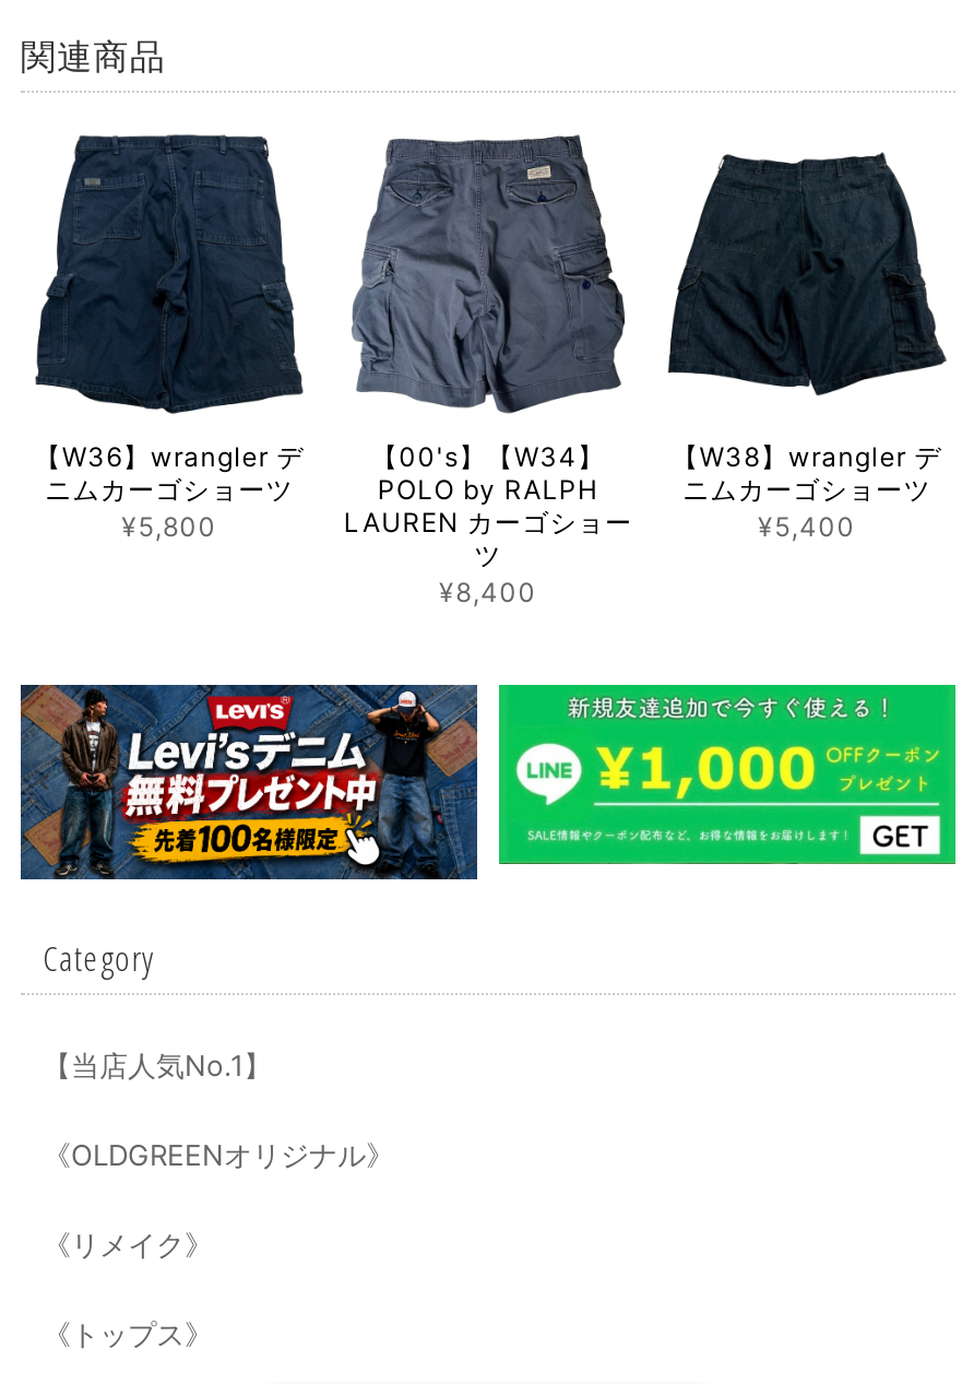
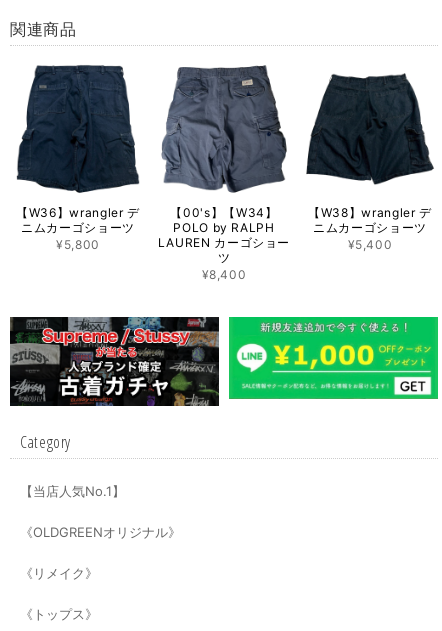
- [image]
+ [image]
